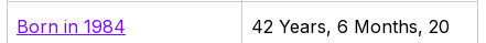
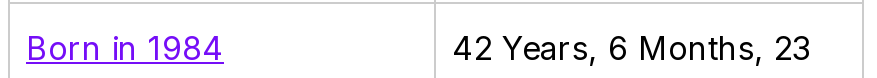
- 42 Years, 6 Months, 20
+ 42 Years, 6 Months, 23
